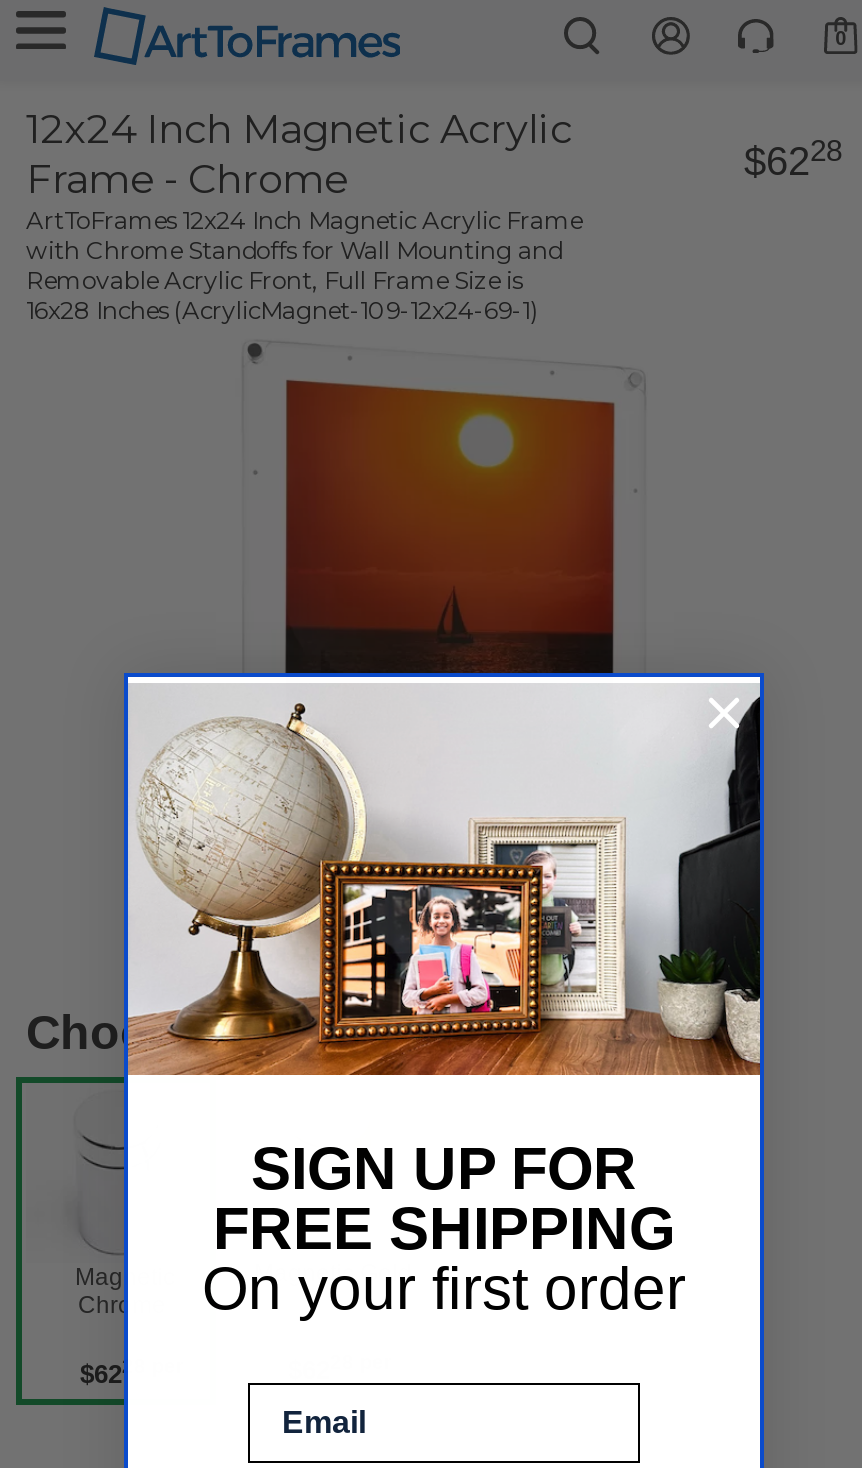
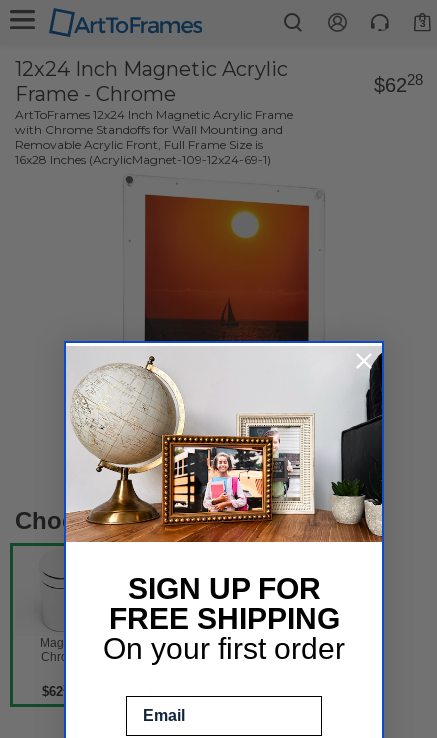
- 0
+ 3
